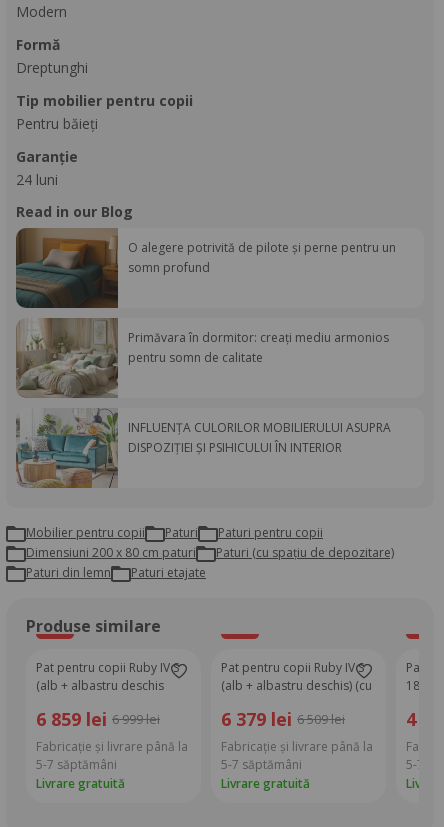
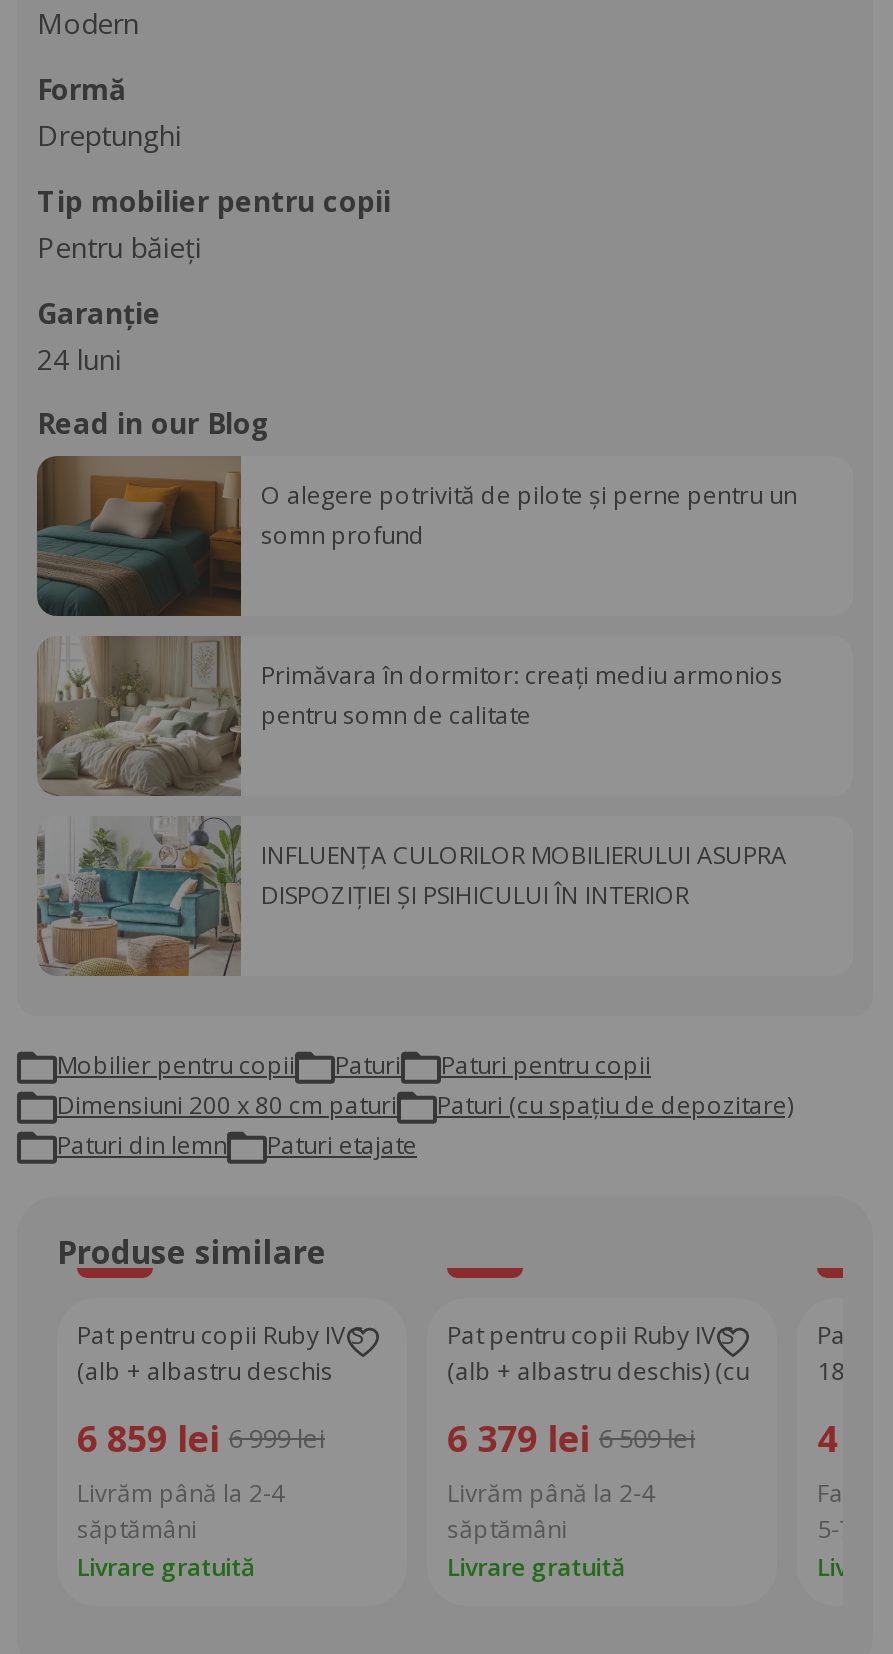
- Fabricație și livrare până la
- 5-7 săptămâni
+ Livrăm până la 2-4
+ săptămâni

- Fabricație și livrare până la
- 5-7 săptămâni
+ Livrăm până la 2-4
+ săptămâni
